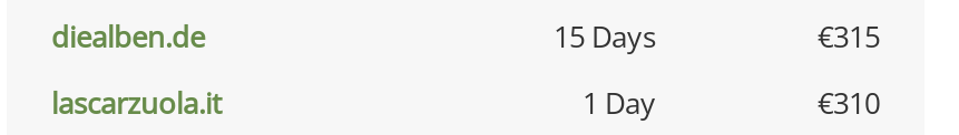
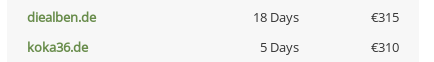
- 15 Days
+ 18 Days

- lascarzuola.it
- 1 Day
+ koka36.de
+ 5 Days
